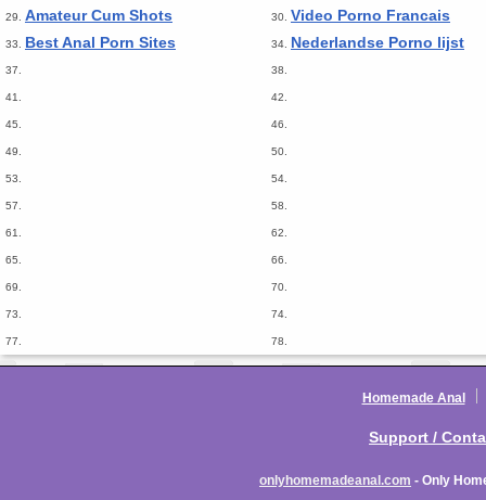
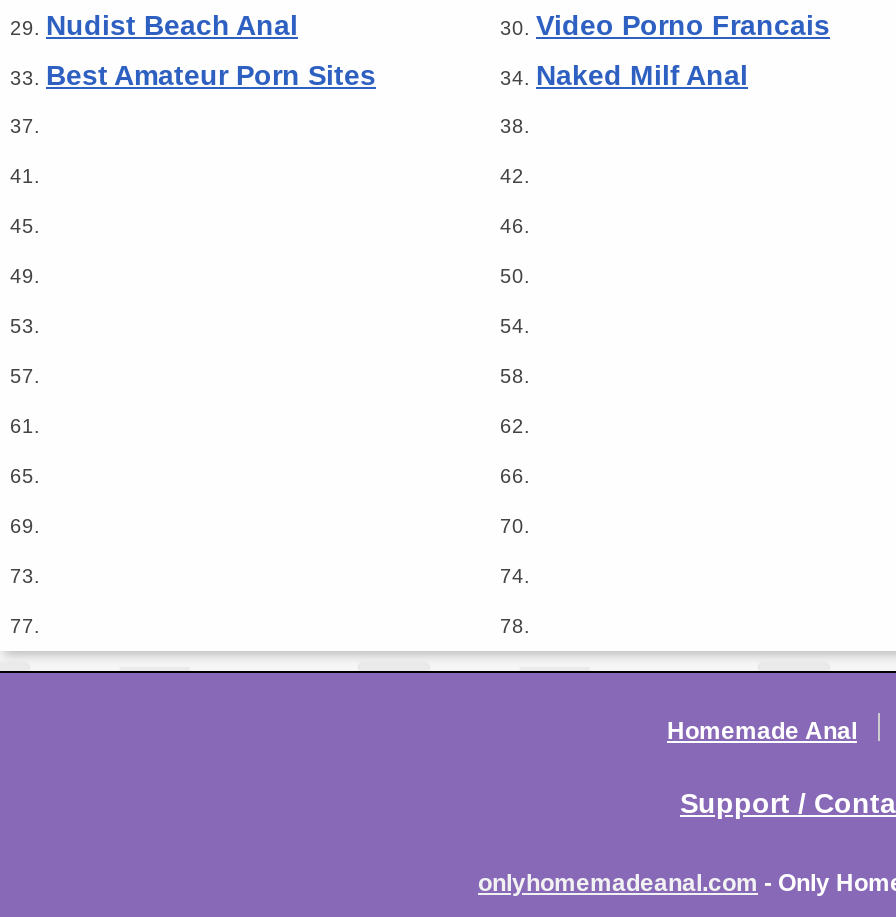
- 29. Amateur Cum Shots
+ 29. Nudist Beach Anal

- 33. Best Anal Porn Sites
- 34. Nederlandse Porno lijst
+ 33. Best Amateur Porn Sites
+ 34. Naked Milf Anal
